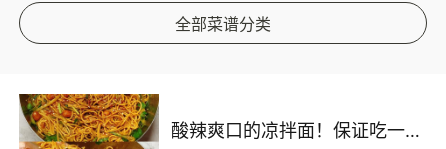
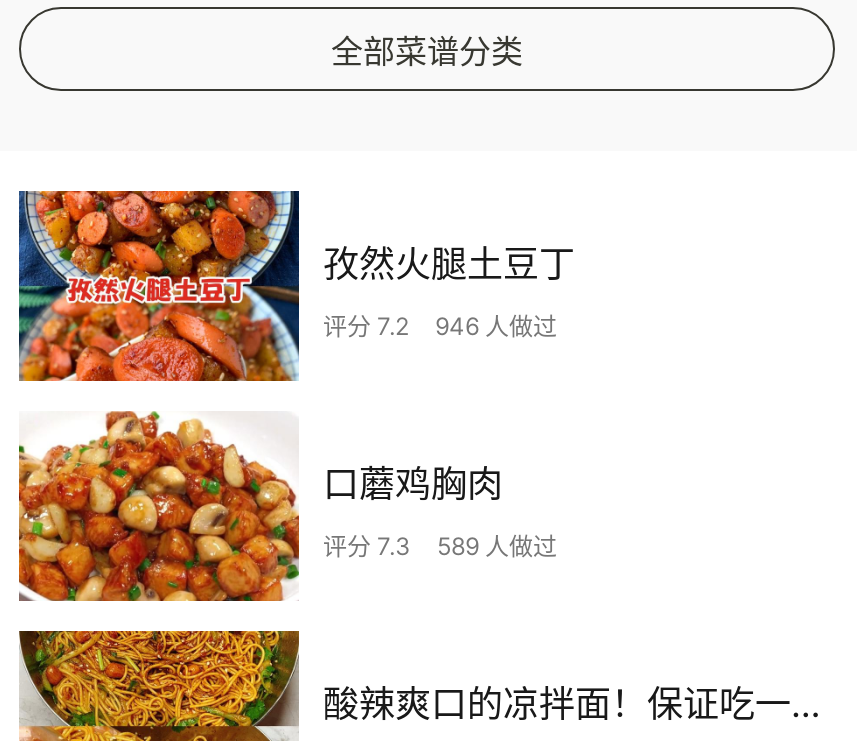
+ [image]
+ 孜然火腿土豆丁
+ 评分 7.2
+ 946 人做过

+ [image]
+ 口蘑鸡胸肉
+ 评分 7.3
+ 589 人做过
